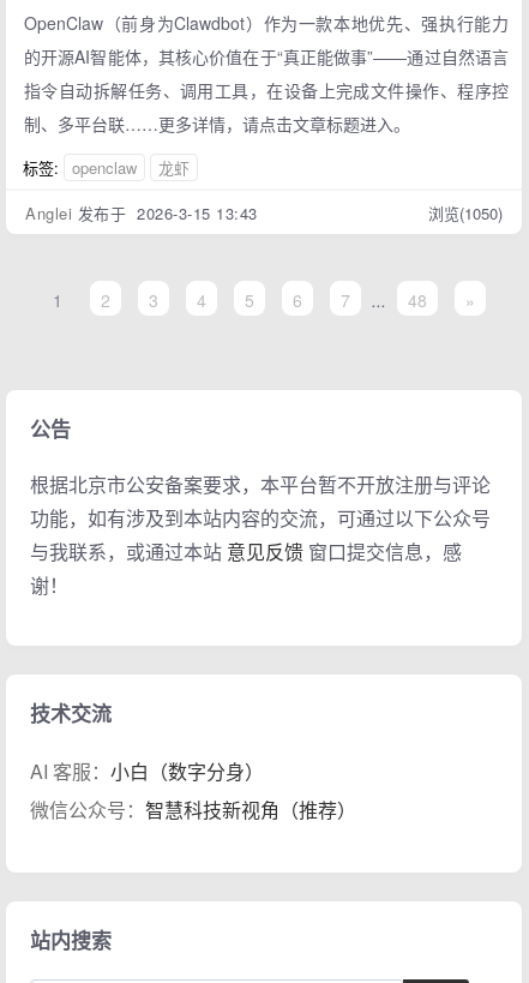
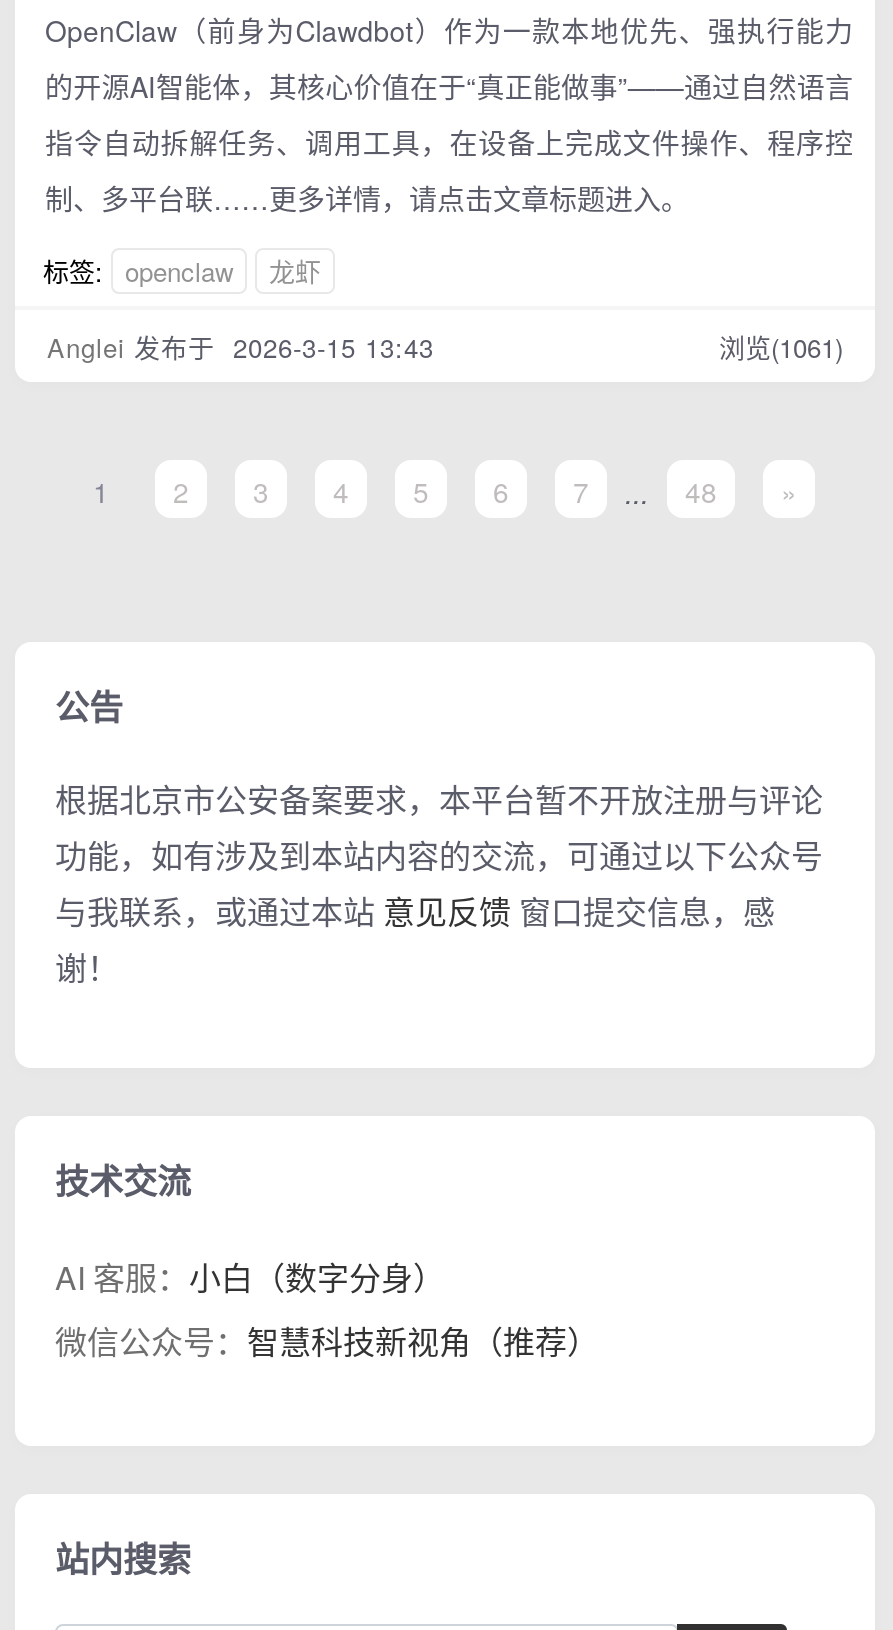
- 浏览(1050)
+ 浏览(1061)
